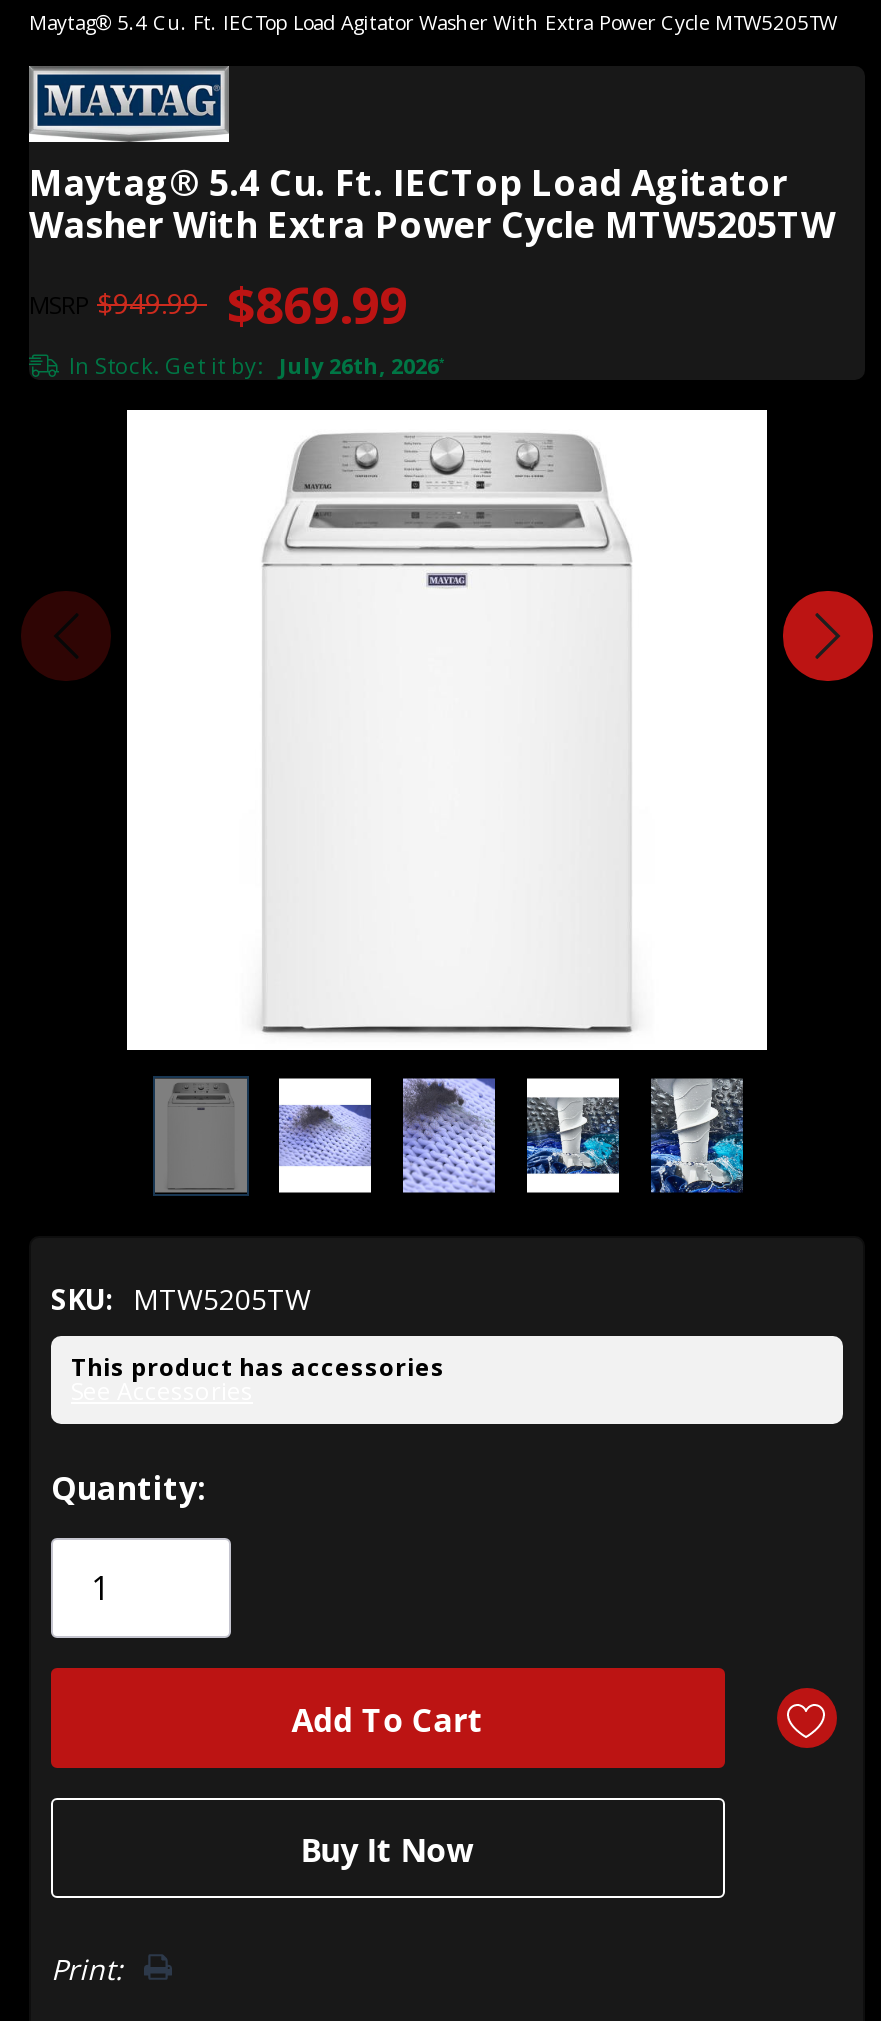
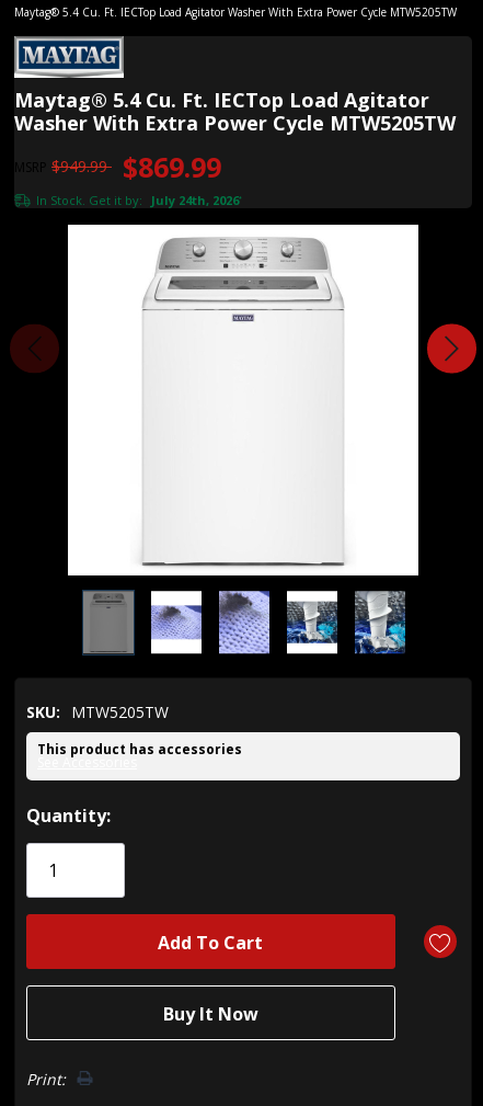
- In Stock. Get it by: July 26th, 2026*
+ In Stock. Get it by: July 24th, 2026*
